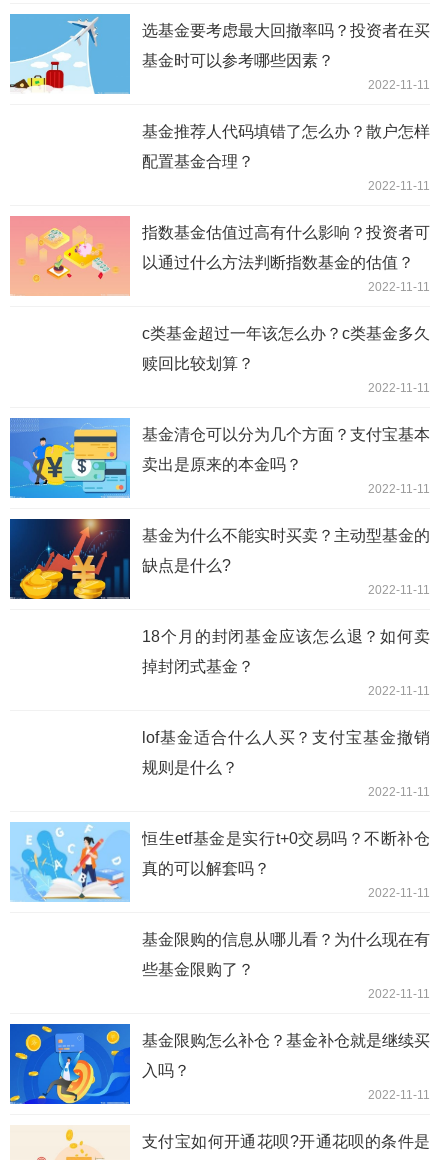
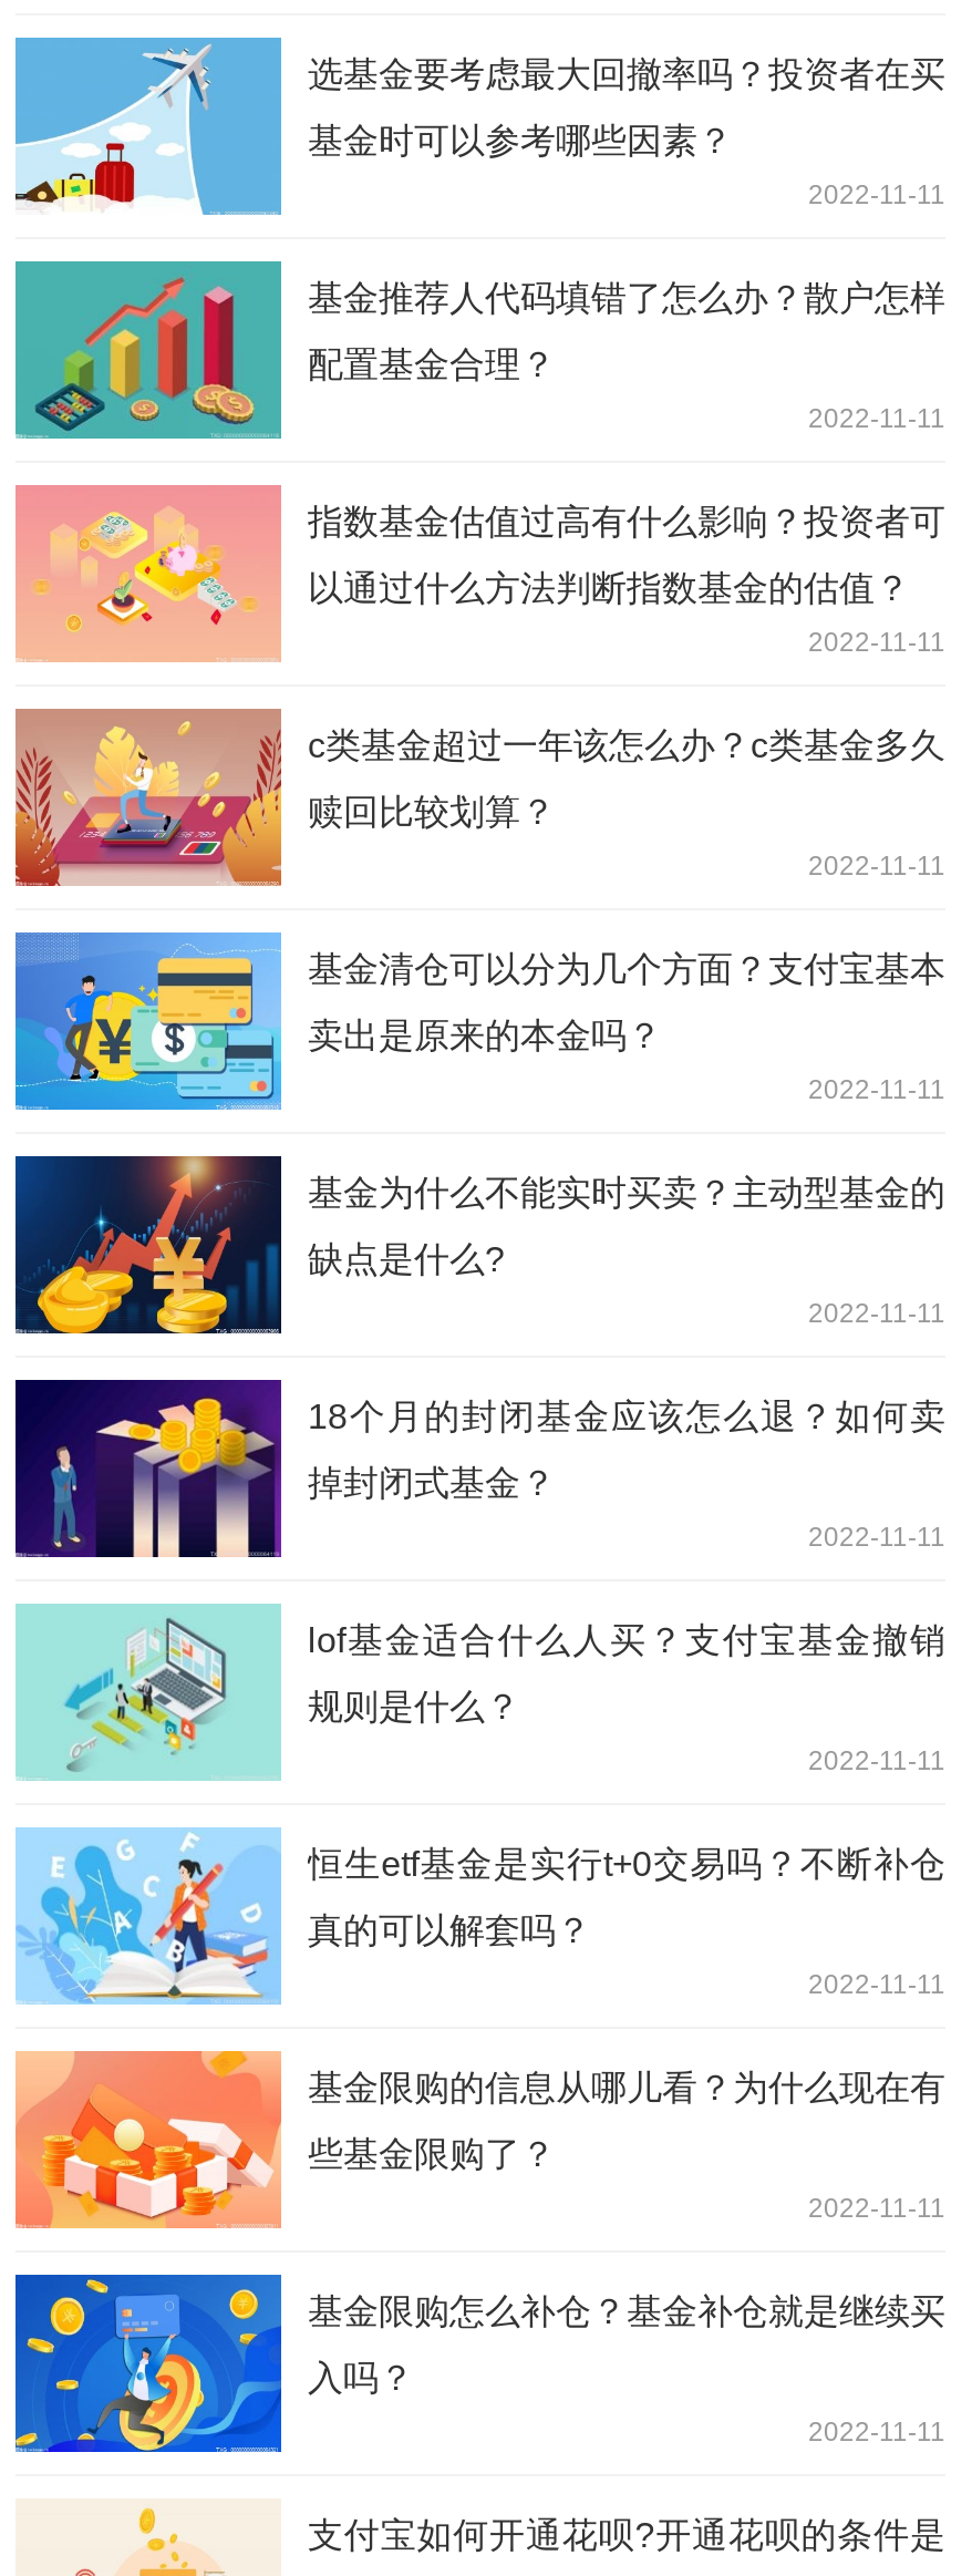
+ [image]

+ [image]

+ [image]

+ [image]

+ [image]
